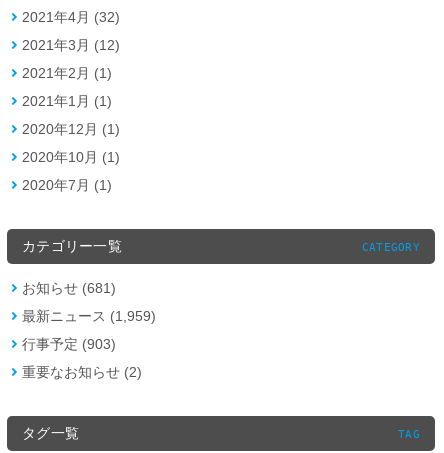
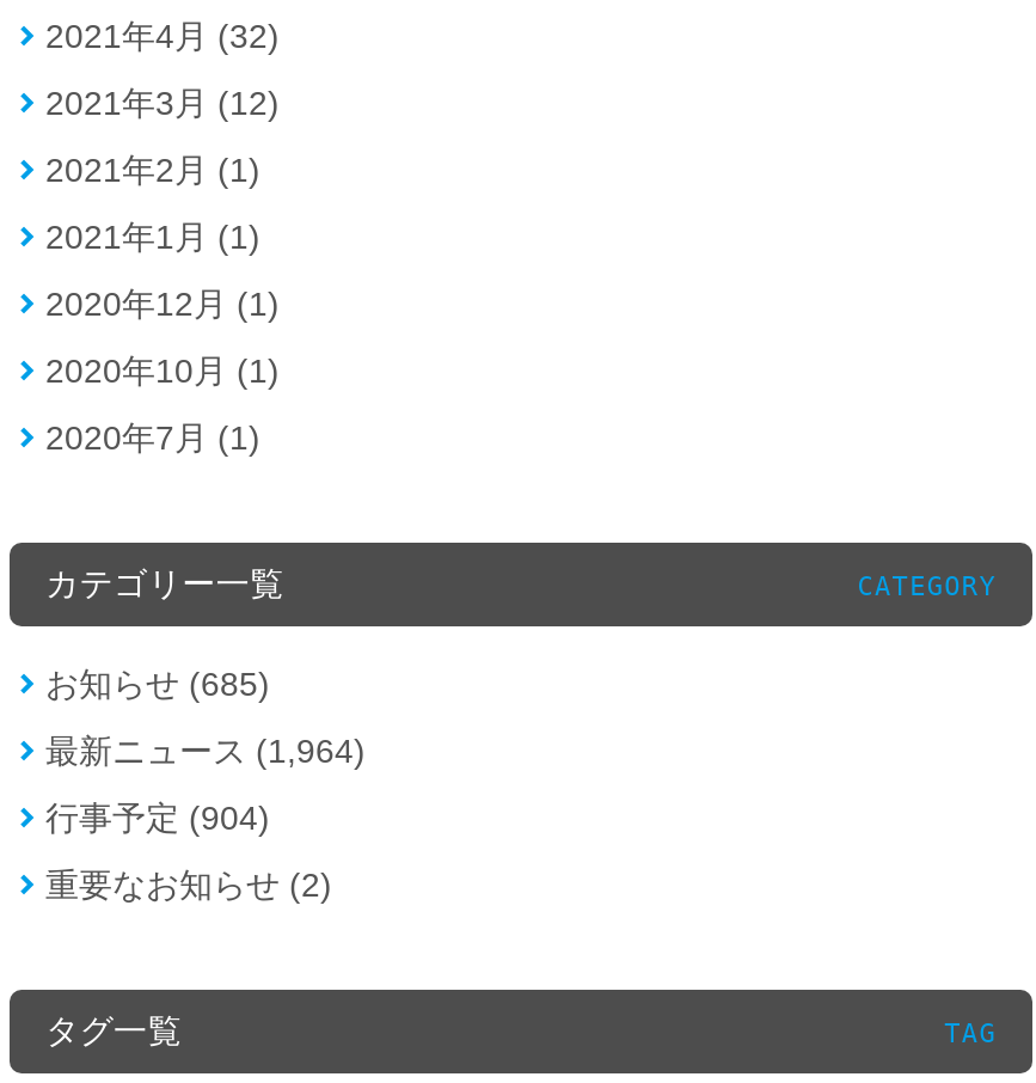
- お知らせ (681)
+ お知らせ (685)

- 最新ニュース (1,959)
+ 最新ニュース (1,964)

- 行事予定 (903)
+ 行事予定 (904)
